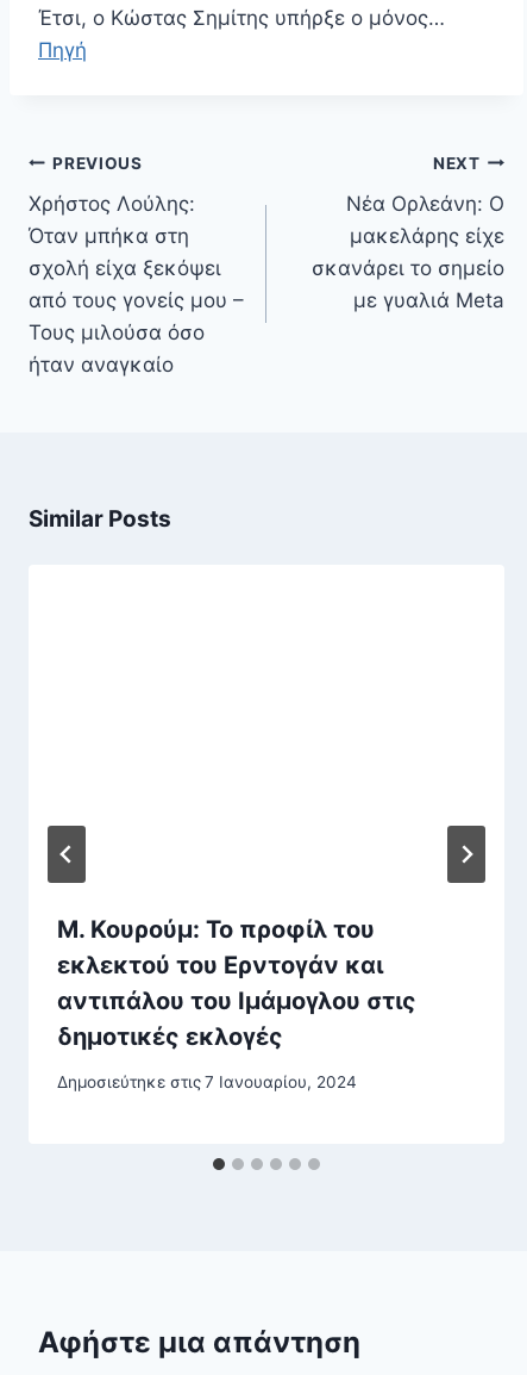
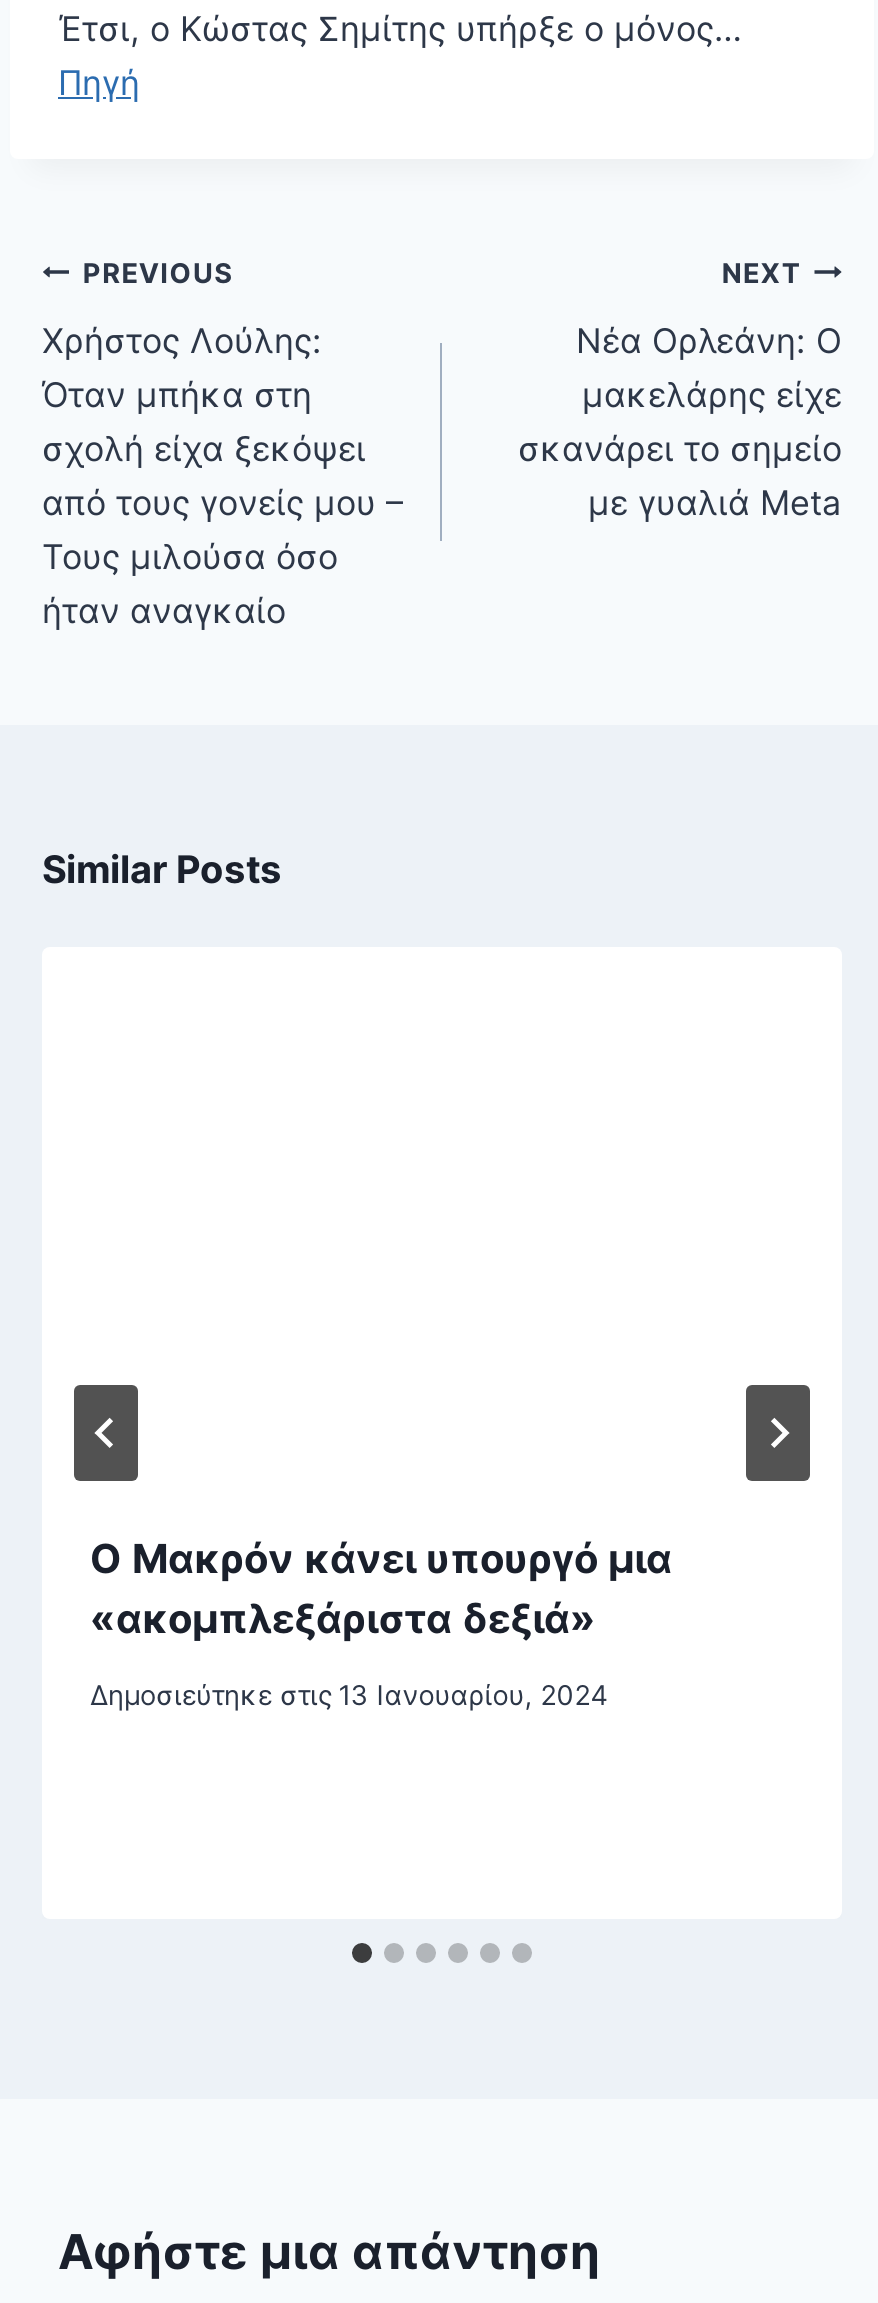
- Μ. Κουρούμ: Το προφίλ του
- εκλεκτού του Ερντογάν και
- αντιπάλου του Ιμάμογλου στις
- δημοτικές εκλογές
+ Ο Μακρόν κάνει υπουργό μια
+ «ακομπλεξάριστα δεξιά»

- Δημοσιεύτηκε στις 7 Ιανουαρίου, 2024
+ Δημοσιεύτηκε στις 13 Ιανουαρίου, 2024
